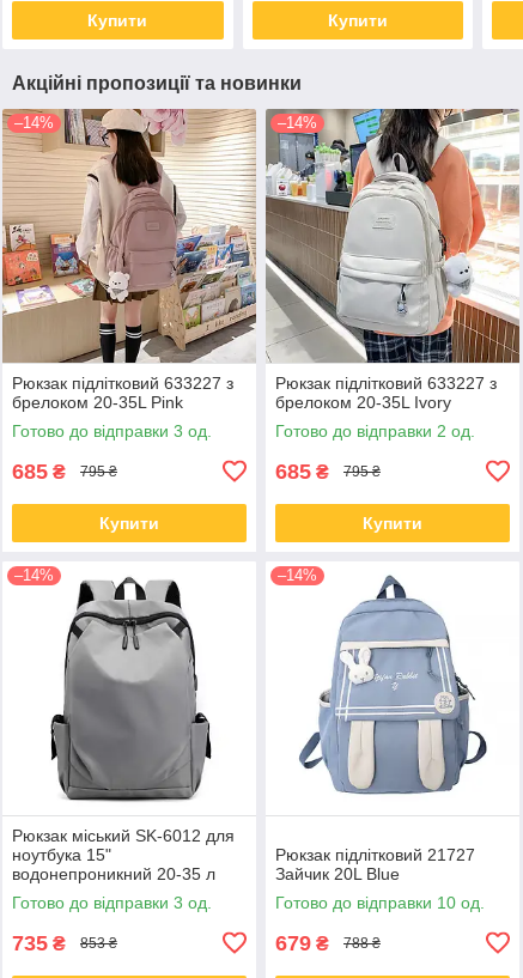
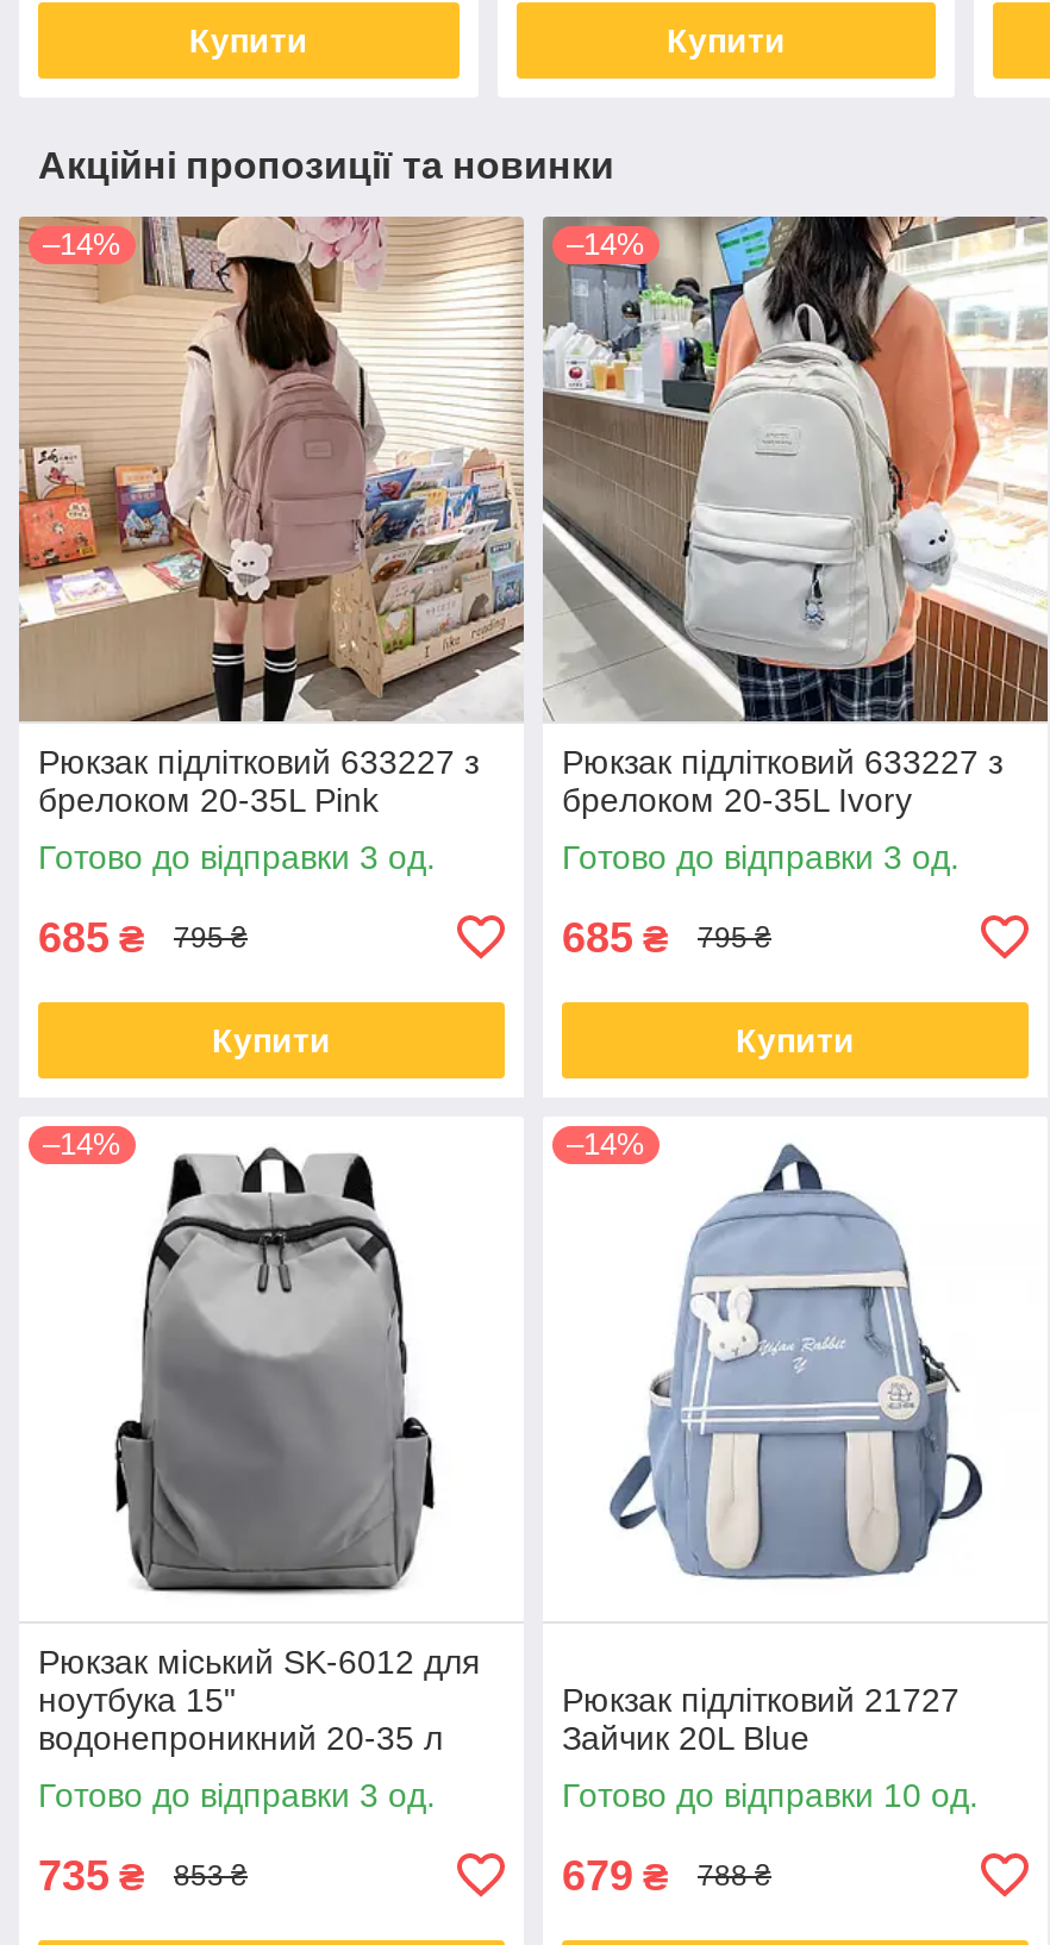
- Готово до відправки 2 од.
+ Готово до відправки 3 од.
